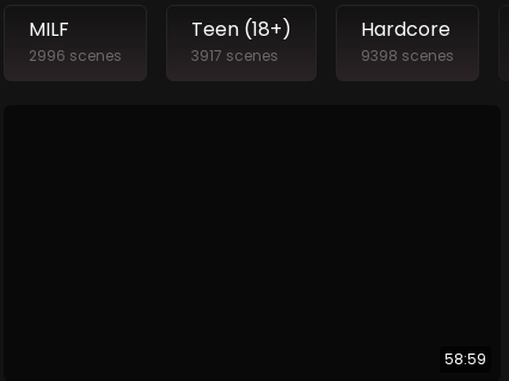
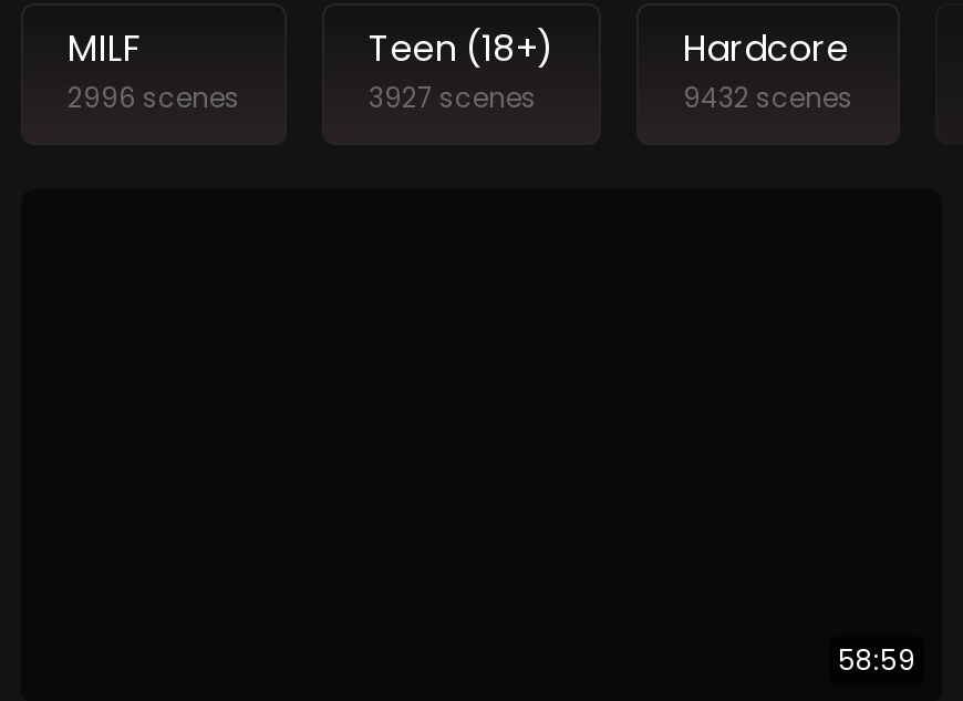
- 3917 scenes
+ 3927 scenes

- 9398 scenes
+ 9432 scenes
